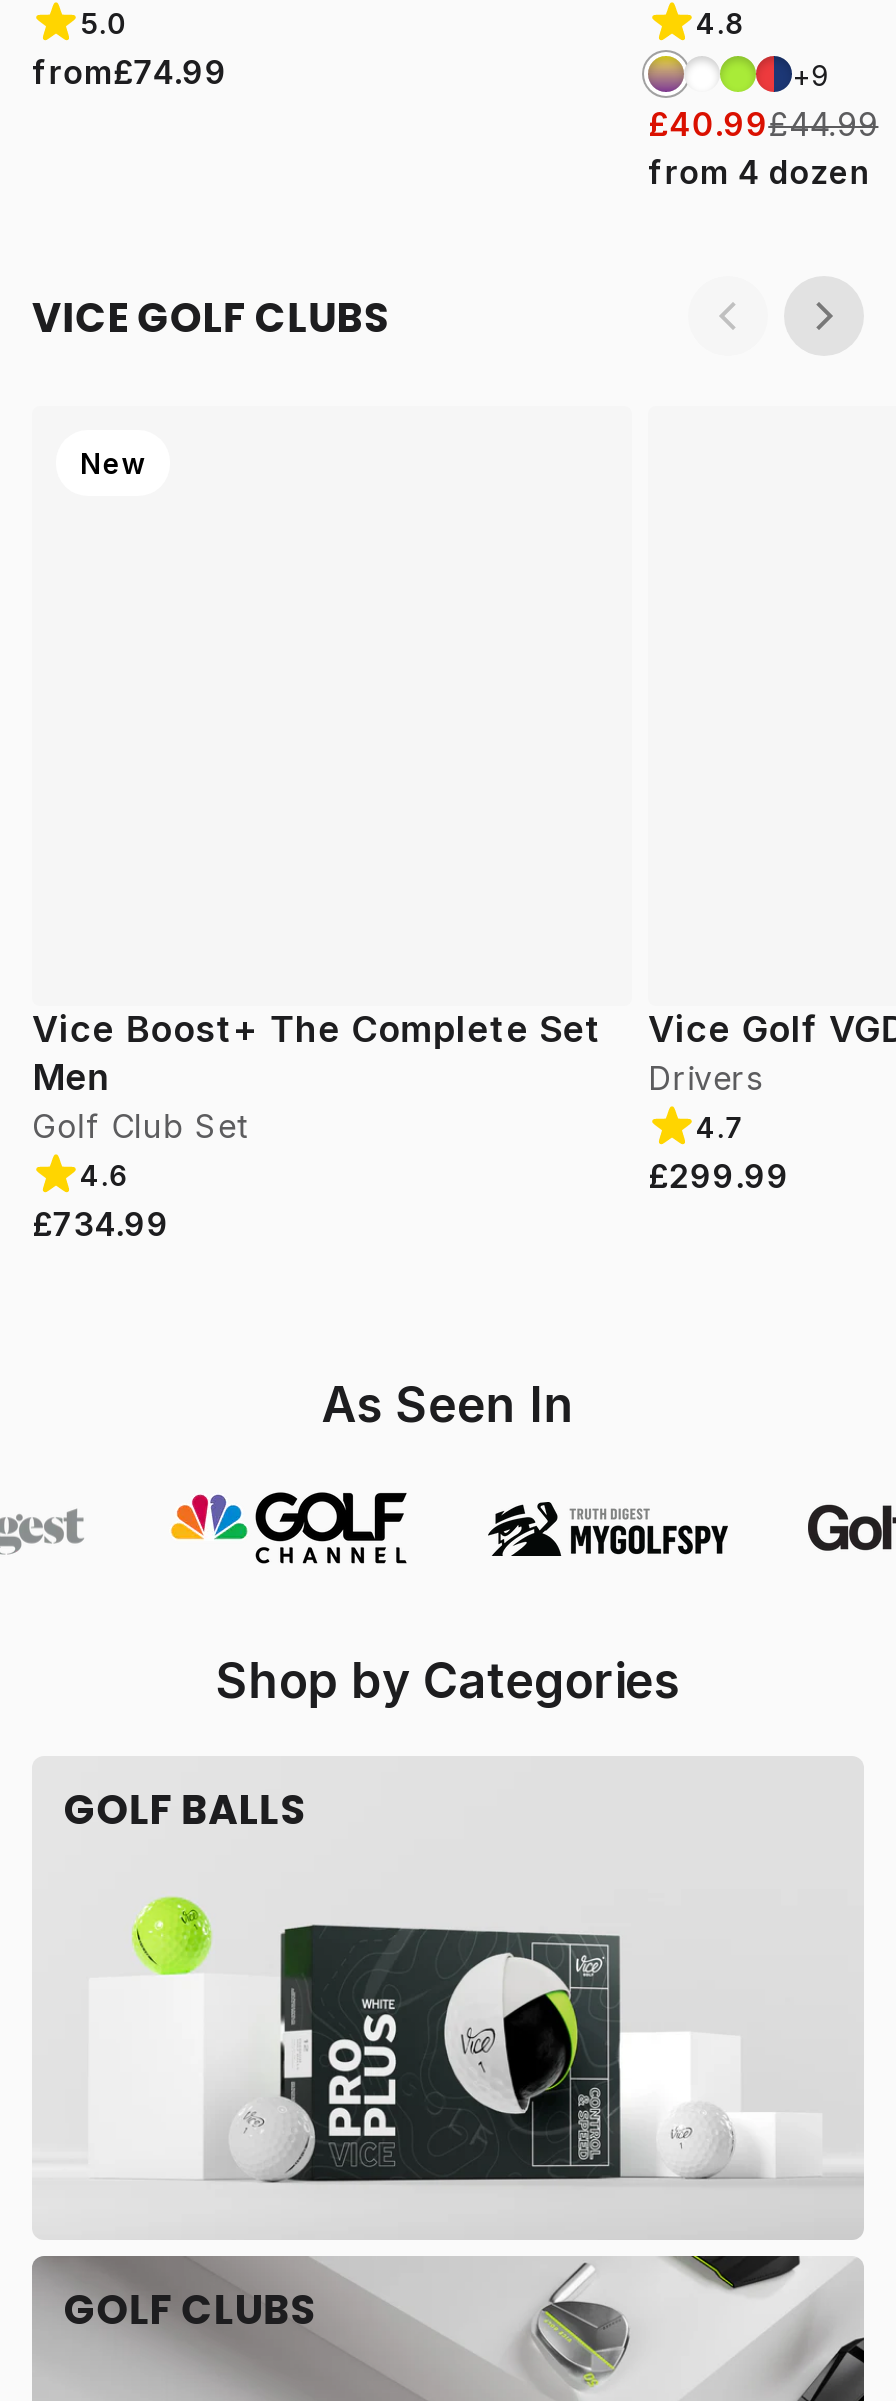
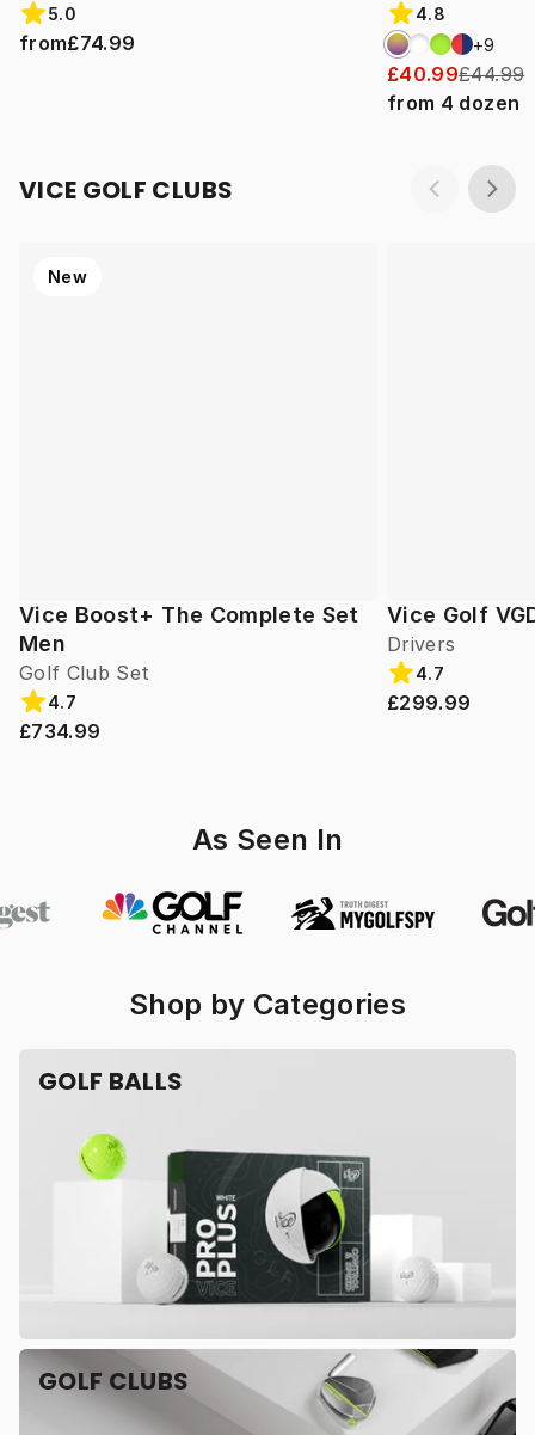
- 4.6
+ 4.7
